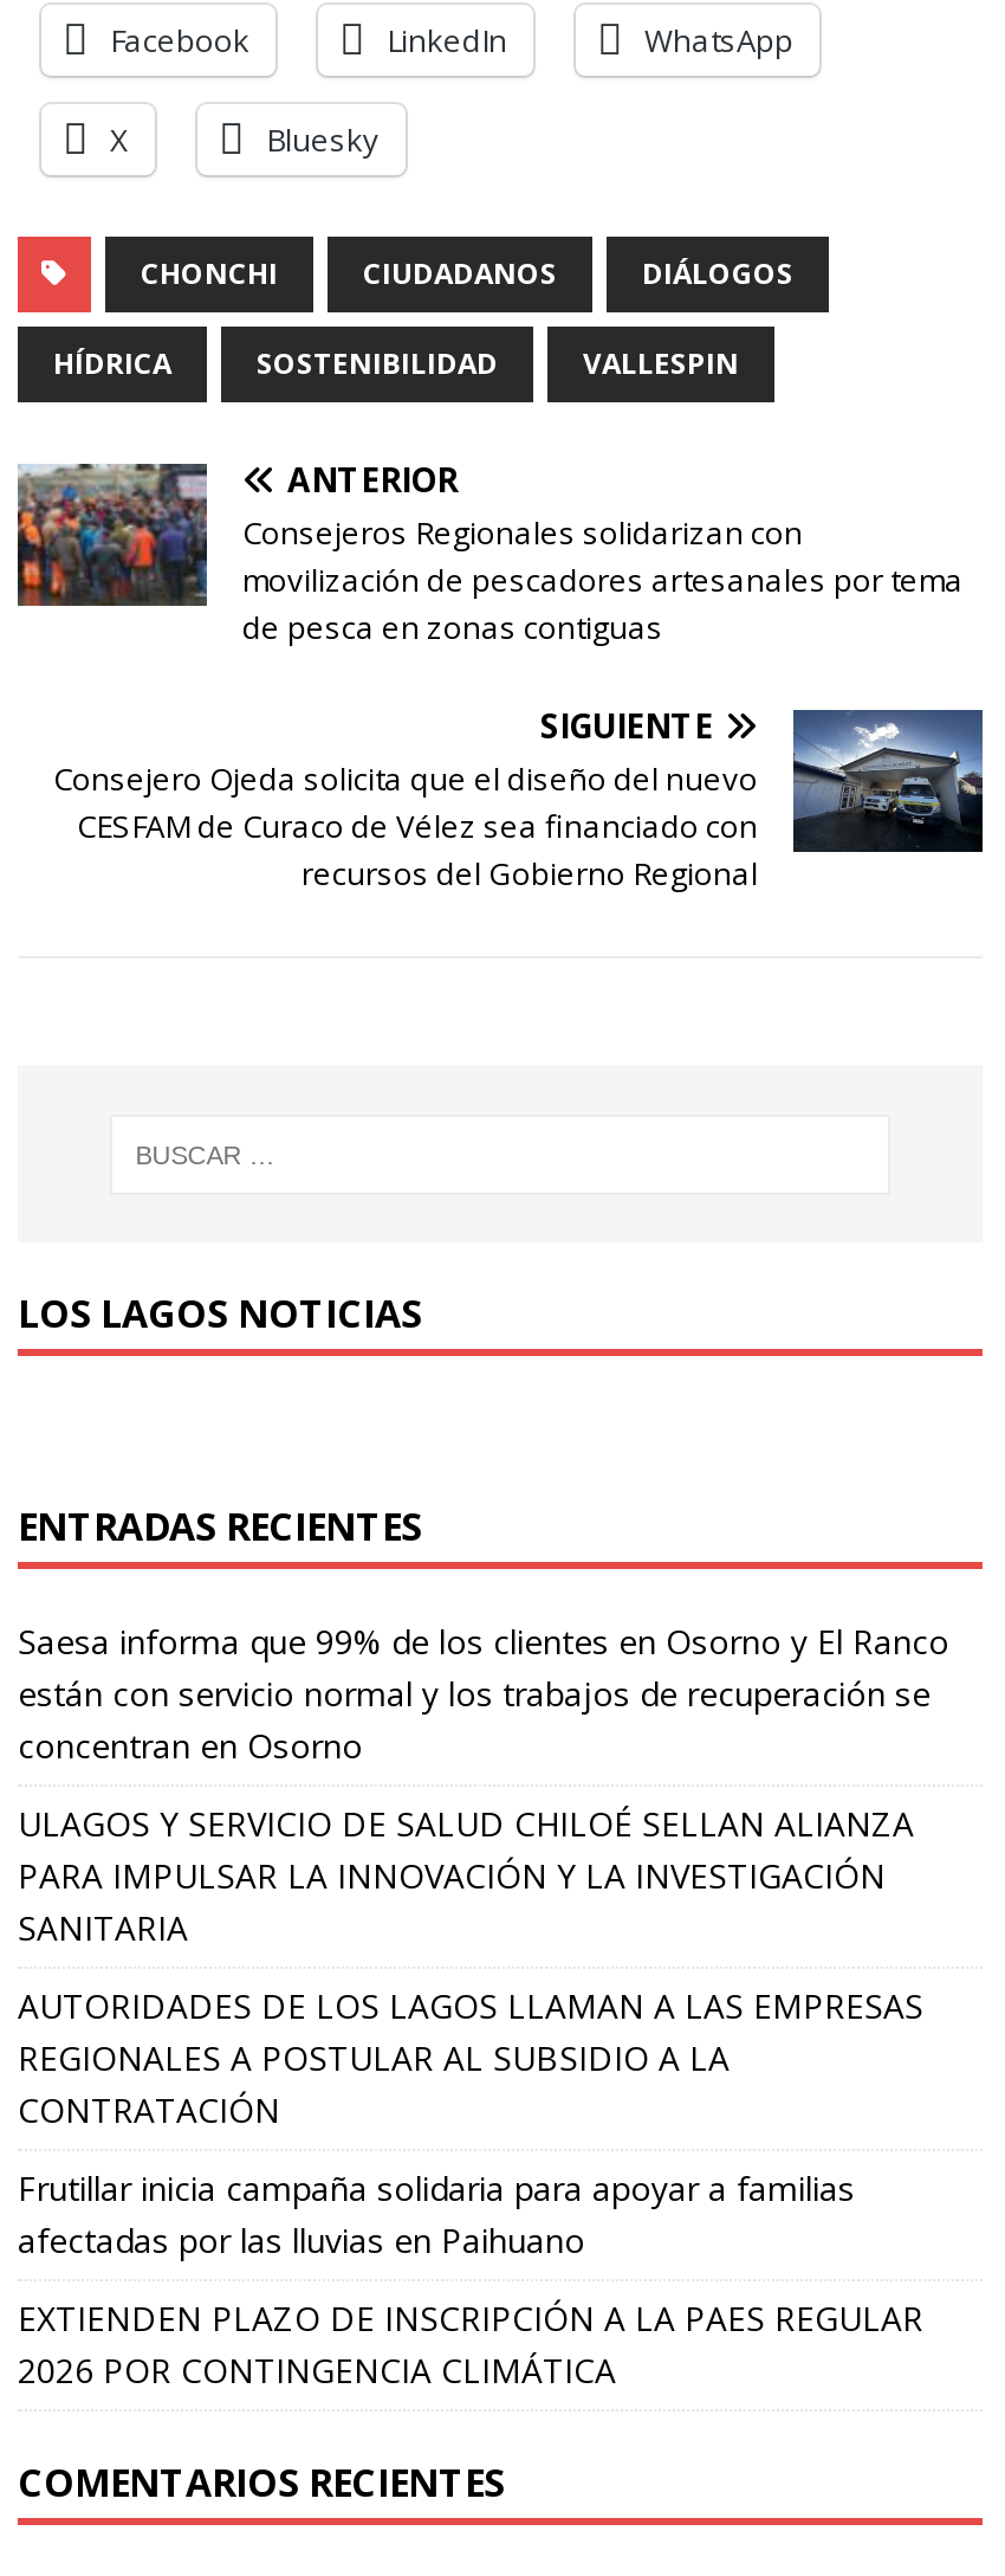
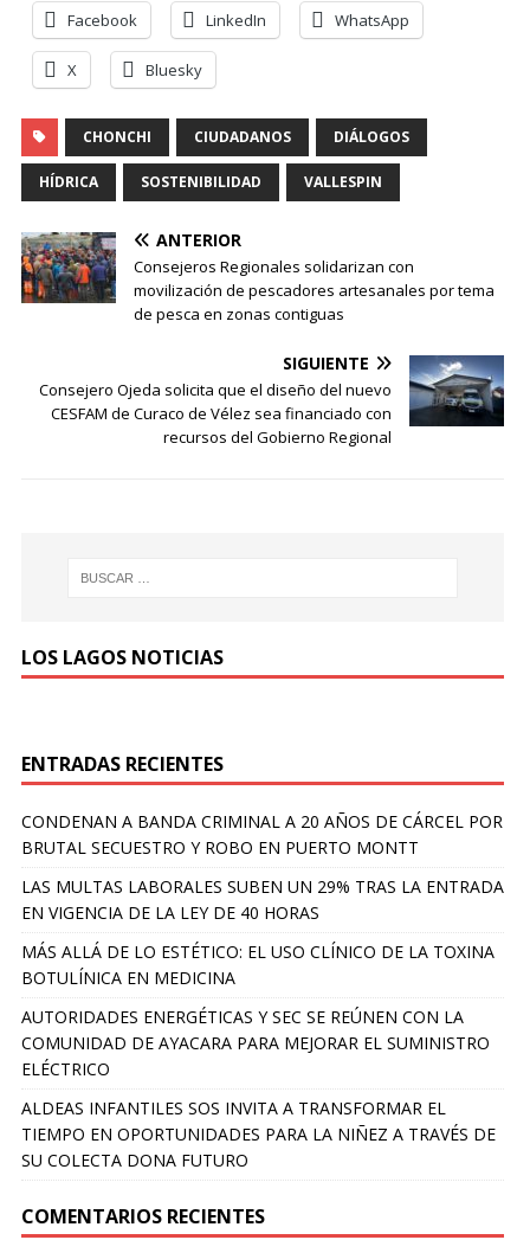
- Saesa informa que 99% de los clientes en Osorno y El Ranco
- están con servicio normal y los trabajos de recuperación se
- concentran en Osorno
+ CONDENAN A BANDA CRIMINAL A 20 AÑOS DE CÁRCEL POR
+ BRUTAL SECUESTRO Y ROBO EN PUERTO MONTT

- ULAGOS Y SERVICIO DE SALUD CHILOÉ SELLAN ALIANZA
- PARA IMPULSAR LA INNOVACIÓN Y LA INVESTIGACIÓN
- SANITARIA
+ LAS MULTAS LABORALES SUBEN UN 29% TRAS LA ENTRADA
+ EN VIGENCIA DE LA LEY DE 40 HORAS

- AUTORIDADES DE LOS LAGOS LLAMAN A LAS EMPRESAS
- REGIONALES A POSTULAR AL SUBSIDIO A LA
- CONTRATACIÓN
+ MÁS ALLÁ DE LO ESTÉTICO: EL USO CLÍNICO DE LA TOXINA
+ BOTULÍNICA EN MEDICINA

- Frutillar inicia campaña solidaria para apoyar a familias
- afectadas por las lluvias en Paihuano
+ AUTORIDADES ENERGÉTICAS Y SEC SE REÚNEN CON LA
+ COMUNIDAD DE AYACARA PARA MEJORAR EL SUMINISTRO
+ ELÉCTRICO

- EXTIENDEN PLAZO DE INSCRIPCIÓN A LA PAES REGULAR
- 2026 POR CONTINGENCIA CLIMÁTICA
+ ALDEAS INFANTILES SOS INVITA A TRANSFORMAR EL
+ TIEMPO EN OPORTUNIDADES PARA LA NIÑEZ A TRAVÉS DE
+ SU COLECTA DONA FUTURO
